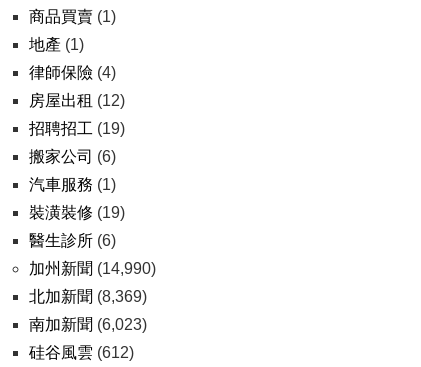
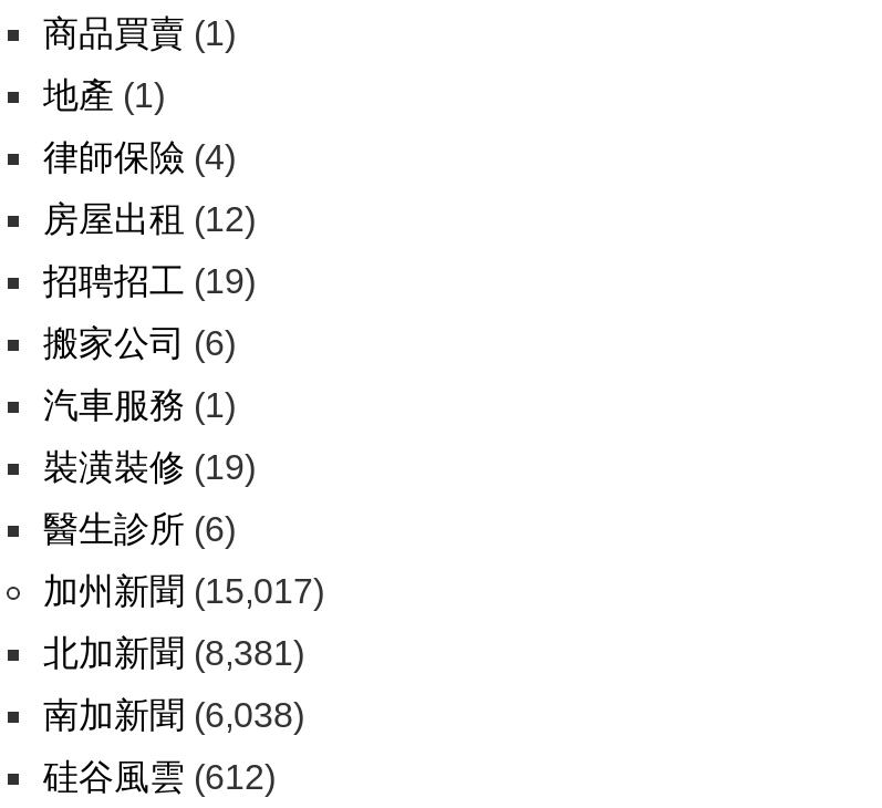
- 加州新聞(14,990)
+ 加州新聞(15,017)

- 北加新聞(8,369)
+ 北加新聞(8,381)

- 南加新聞(6,023)
+ 南加新聞(6,038)
